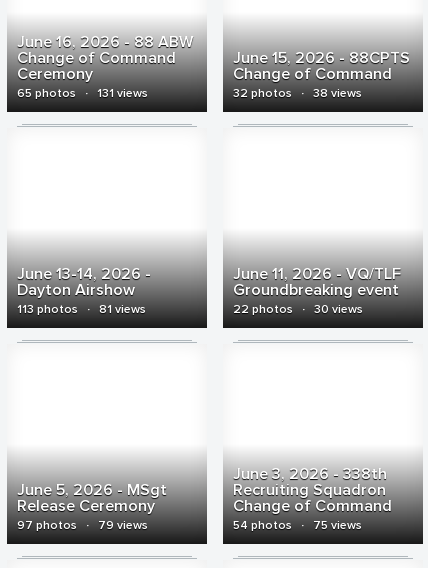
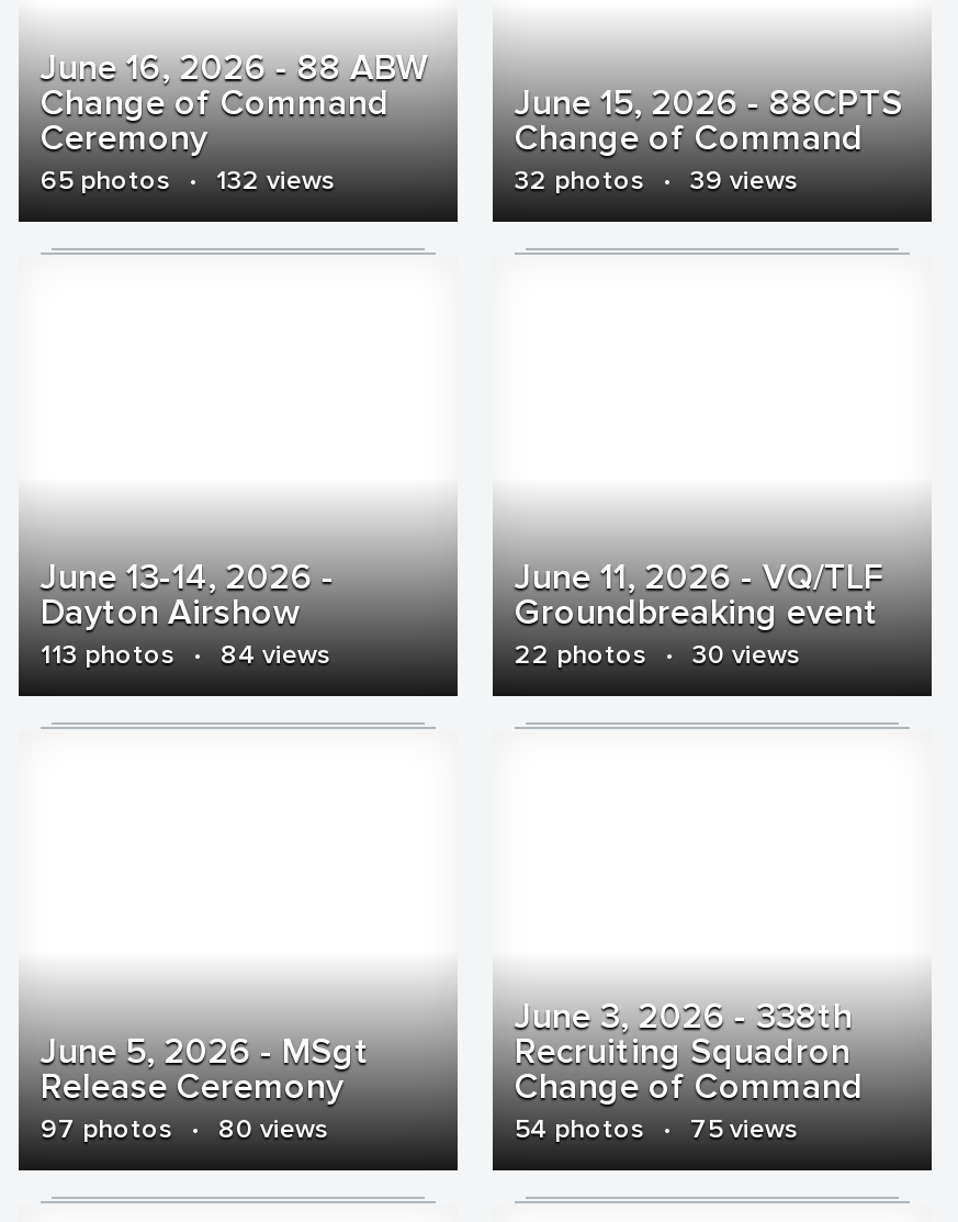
- 65 photos · 131 views
+ 65 photos · 132 views

- 32 photos · 38 views
+ 32 photos · 39 views

- 113 photos · 81 views
+ 113 photos · 84 views

- 97 photos · 79 views
+ 97 photos · 80 views
